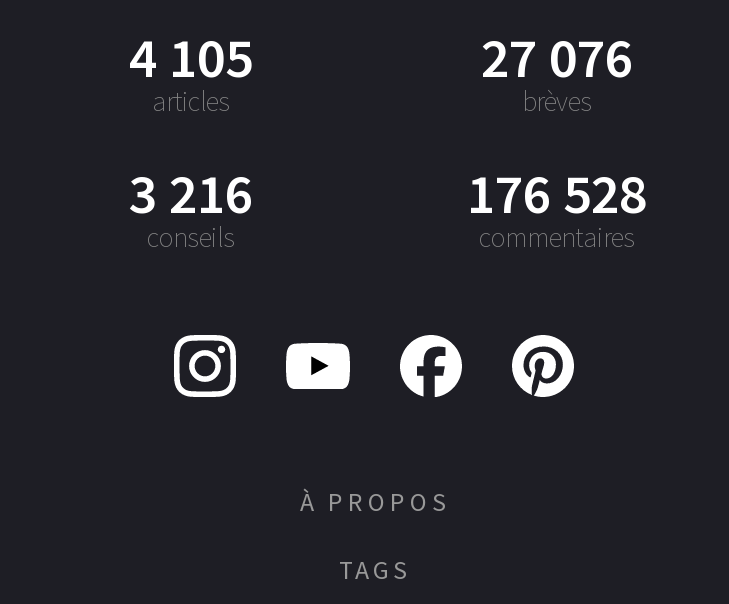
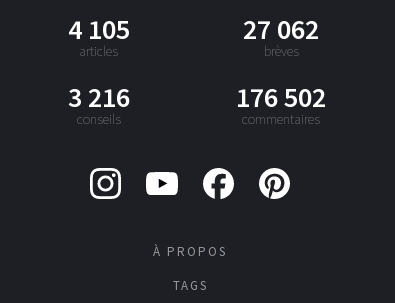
- 27 076
+ 27 062

- 176 528
+ 176 502
